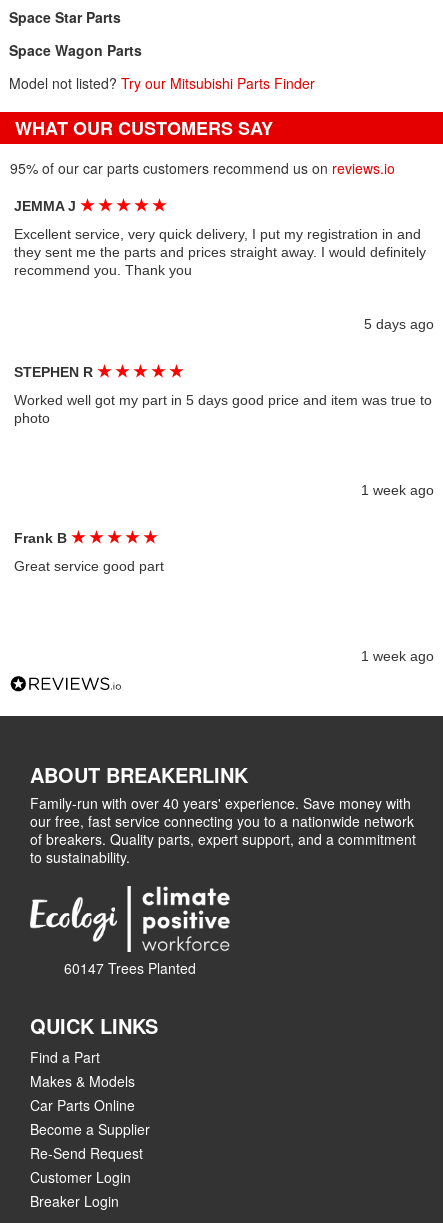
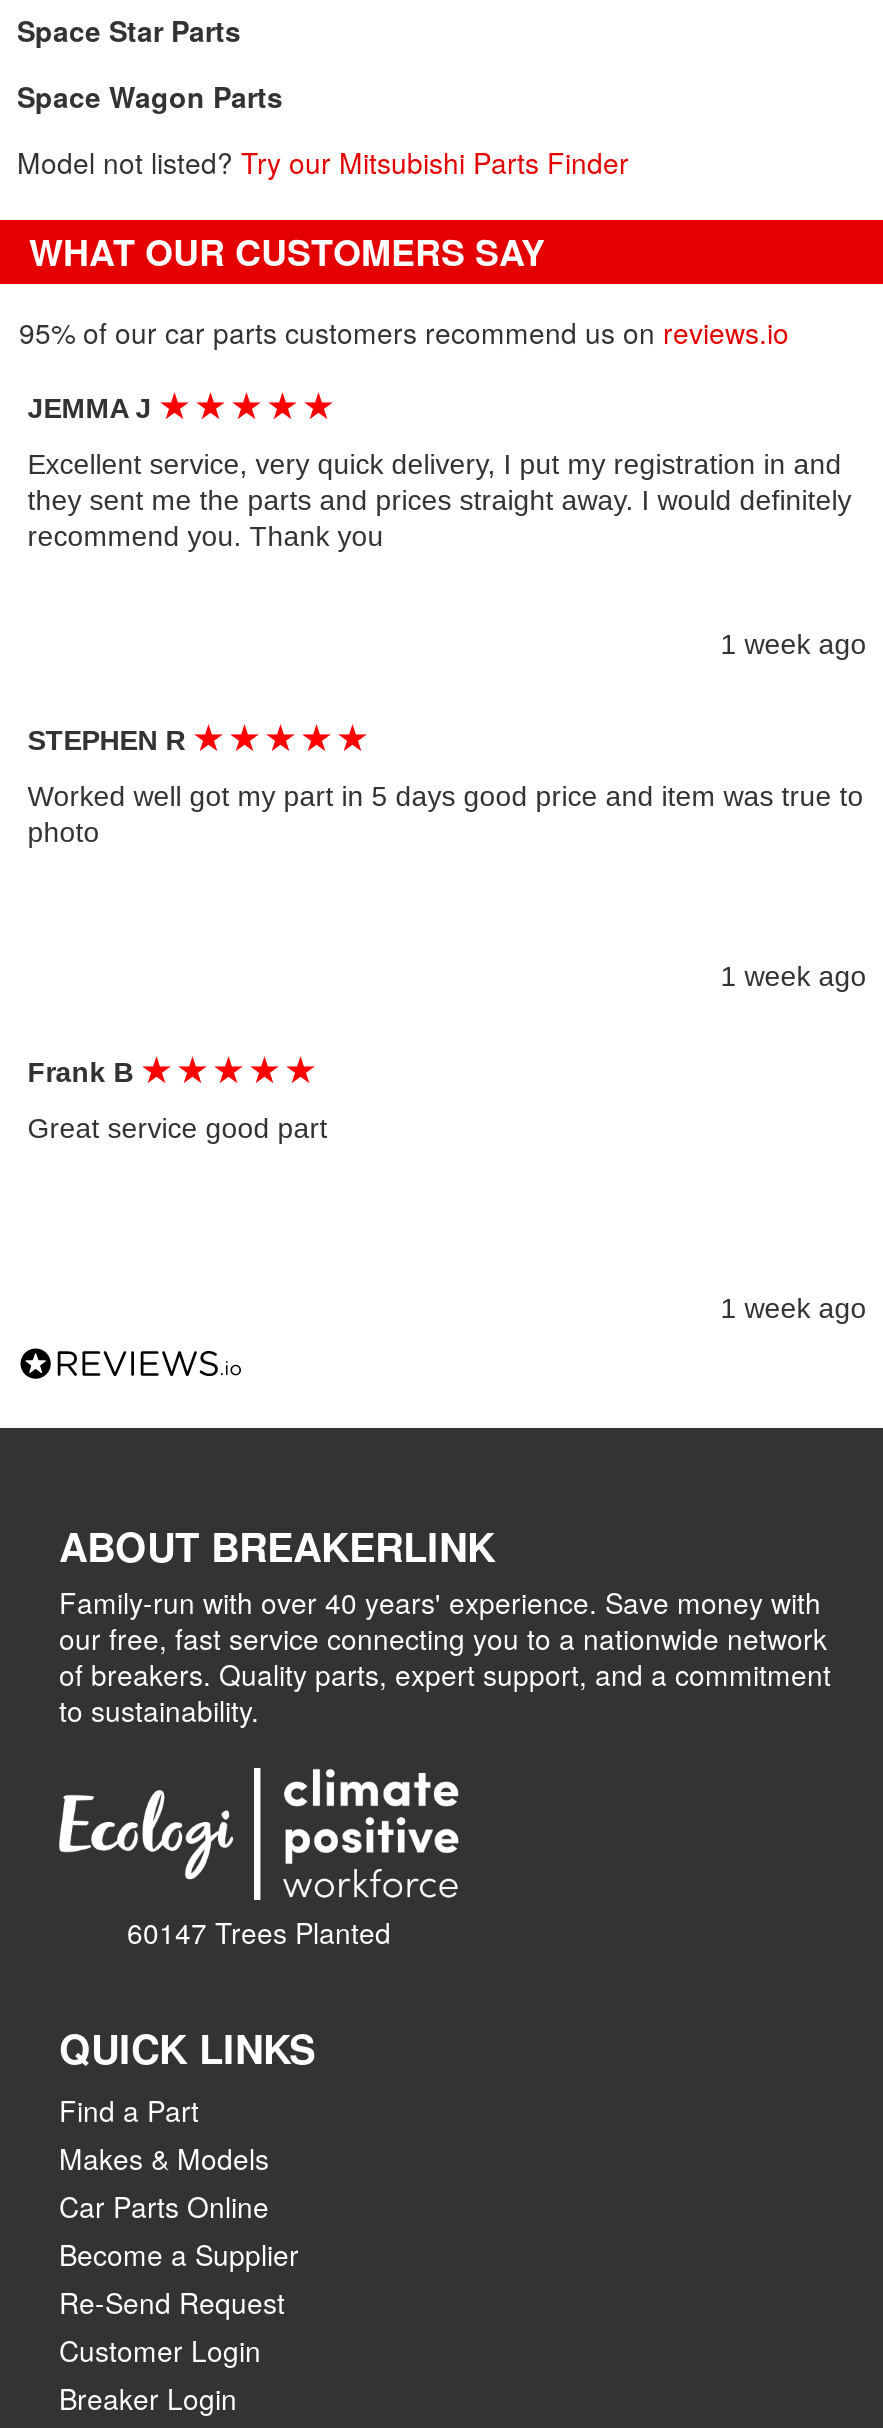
- 5 days ago
+ 1 week ago
